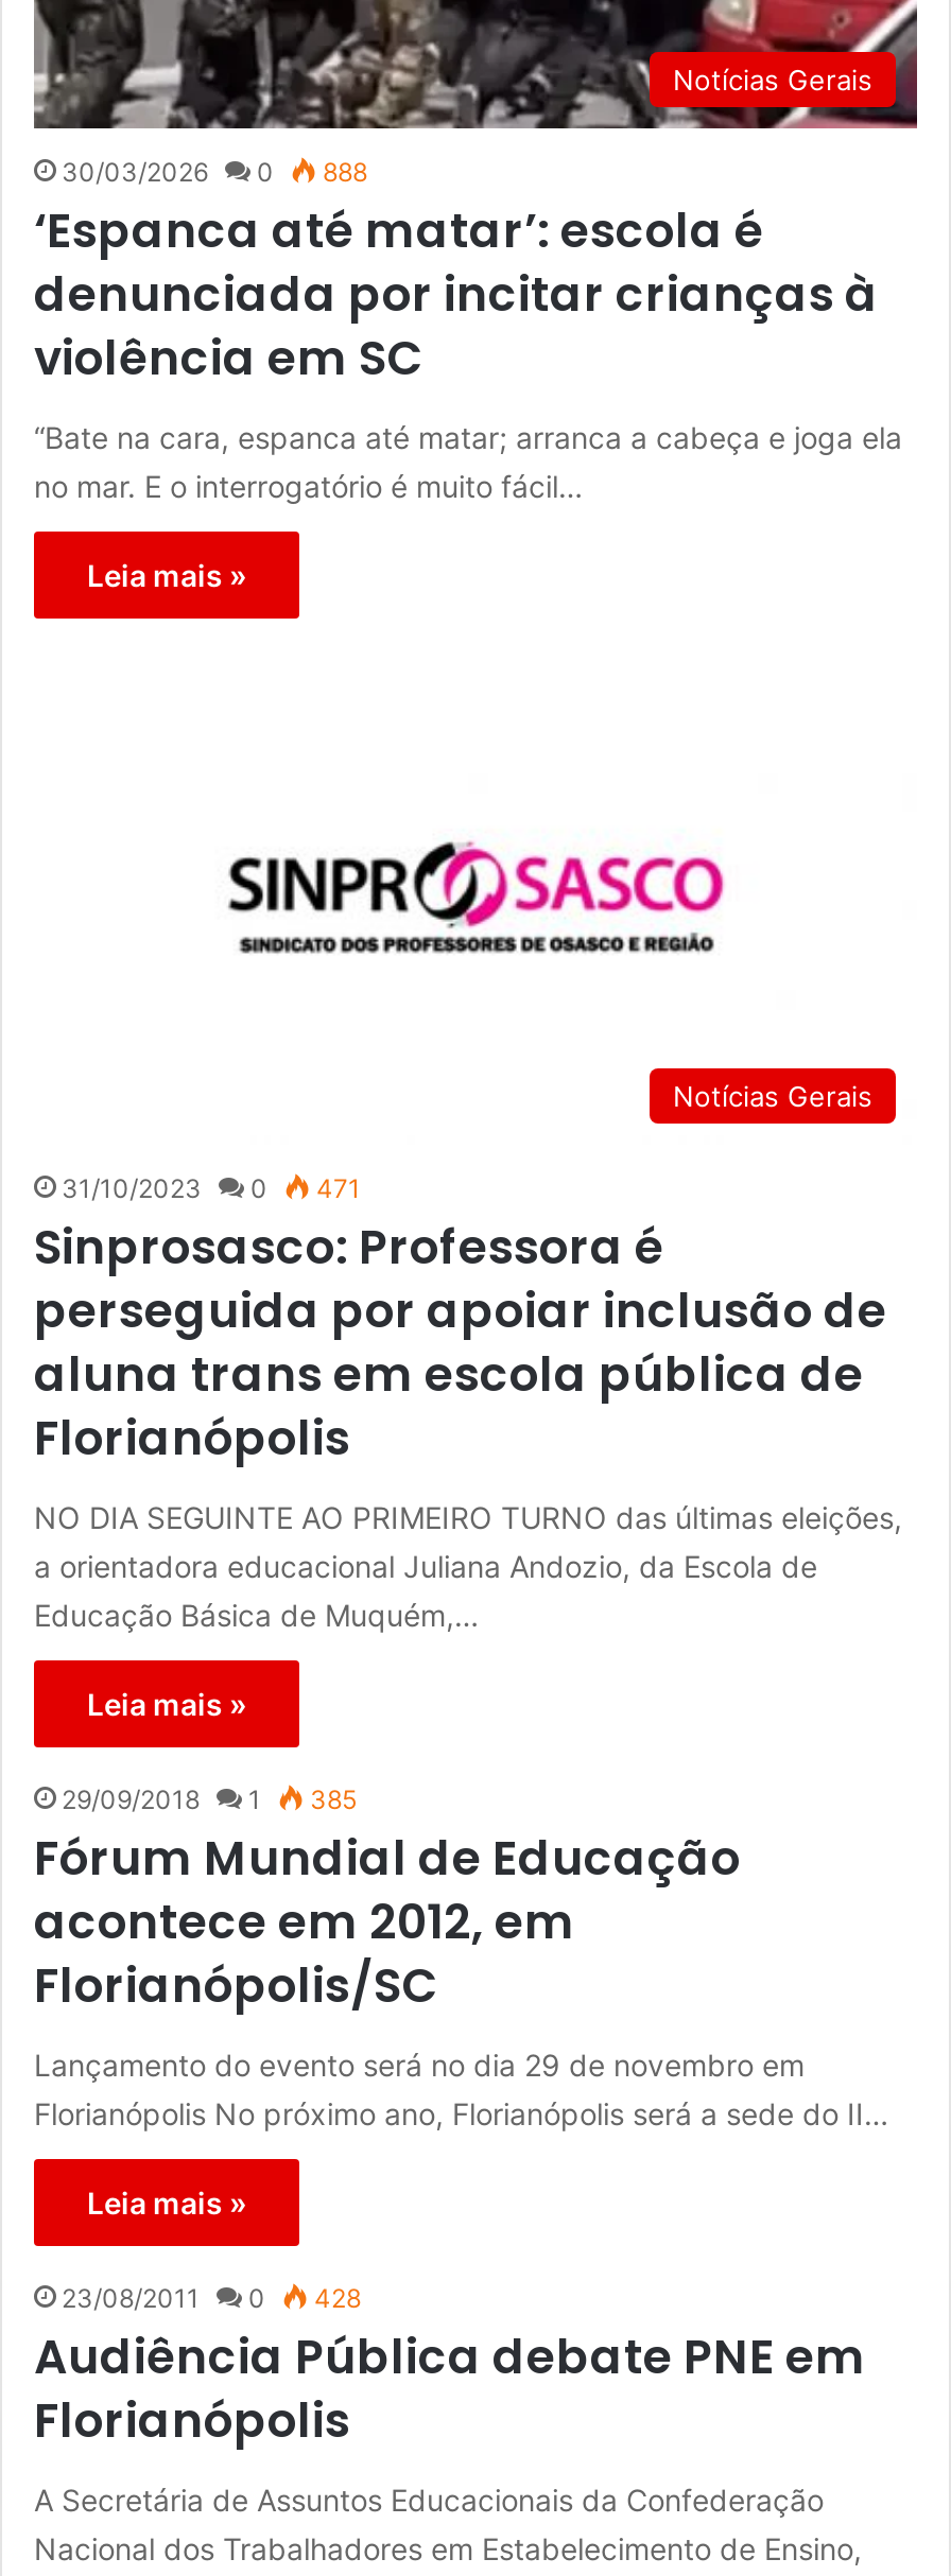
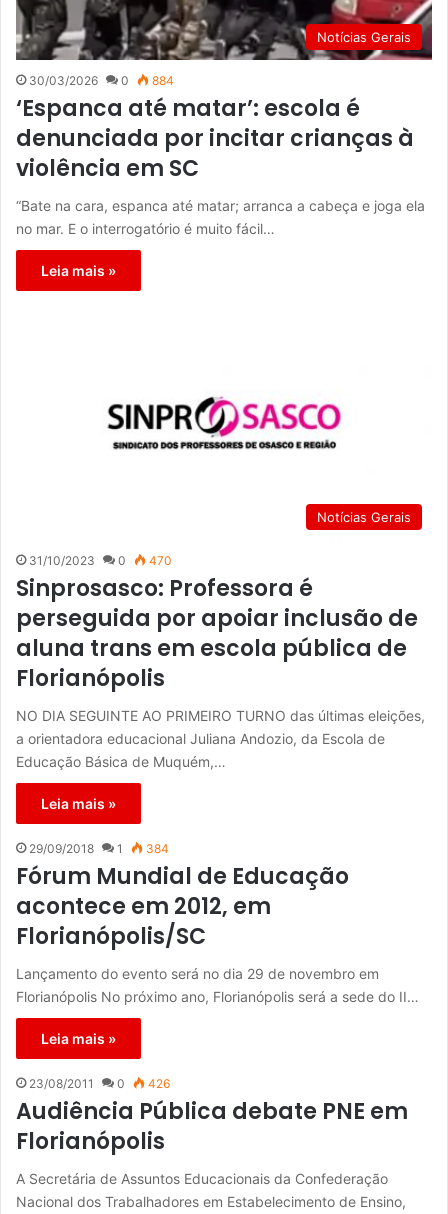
- 30/03/2026 0 888
+ 30/03/2026 0 884

- 31/10/2023 0 471
+ 31/10/2023 0 470

- 29/09/2018 1 385
+ 29/09/2018 1 384

- 23/08/2011 0 428
+ 23/08/2011 0 426
